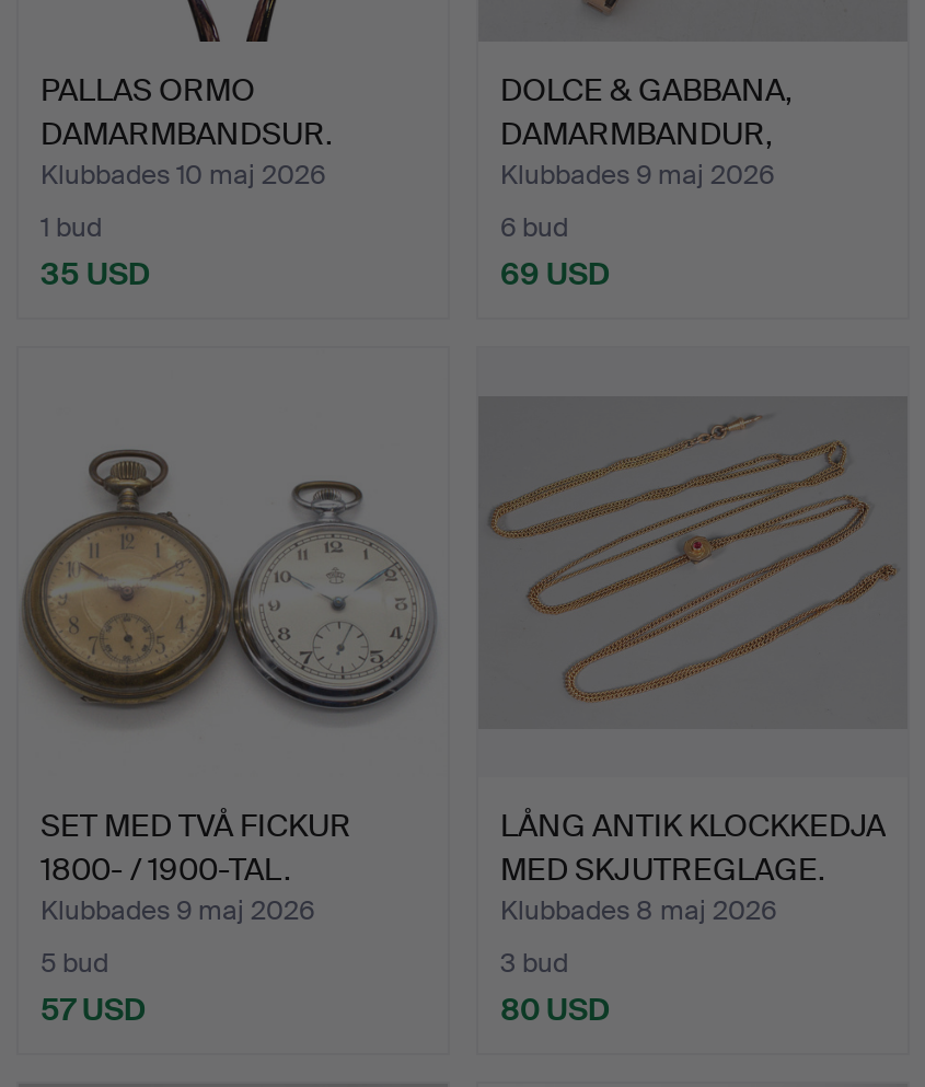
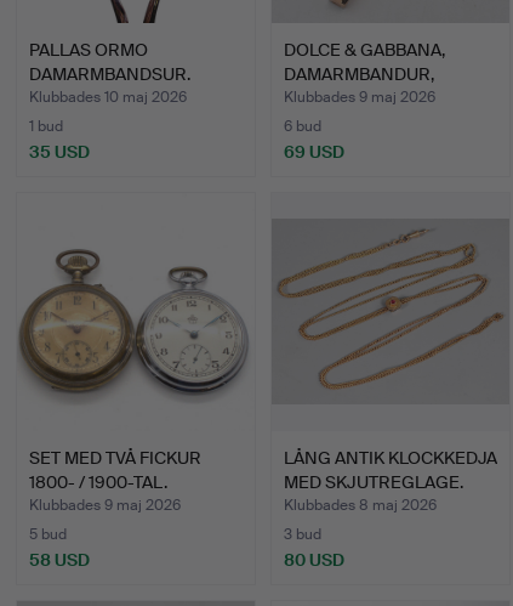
- 57 USD
+ 58 USD
